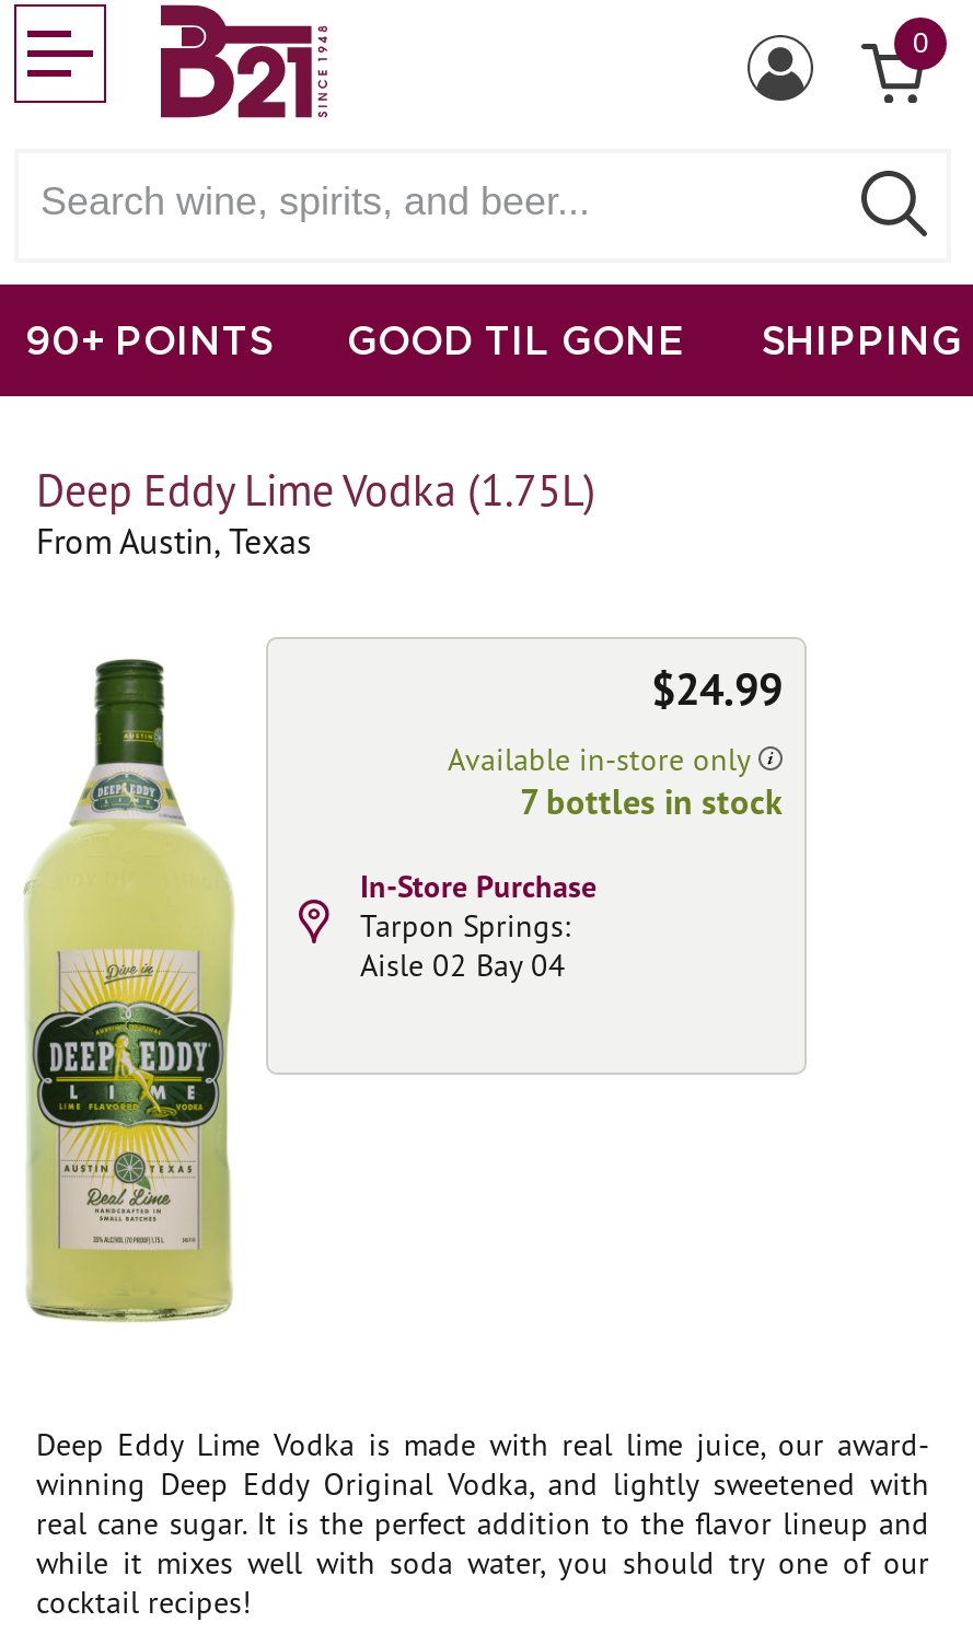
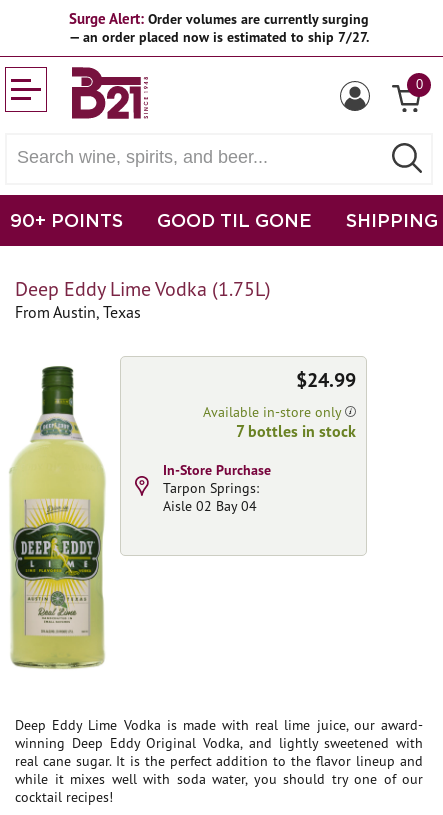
+ Surge Alert: Order volumes are currently surging
+ — an order placed now is estimated to ship 7/27.
